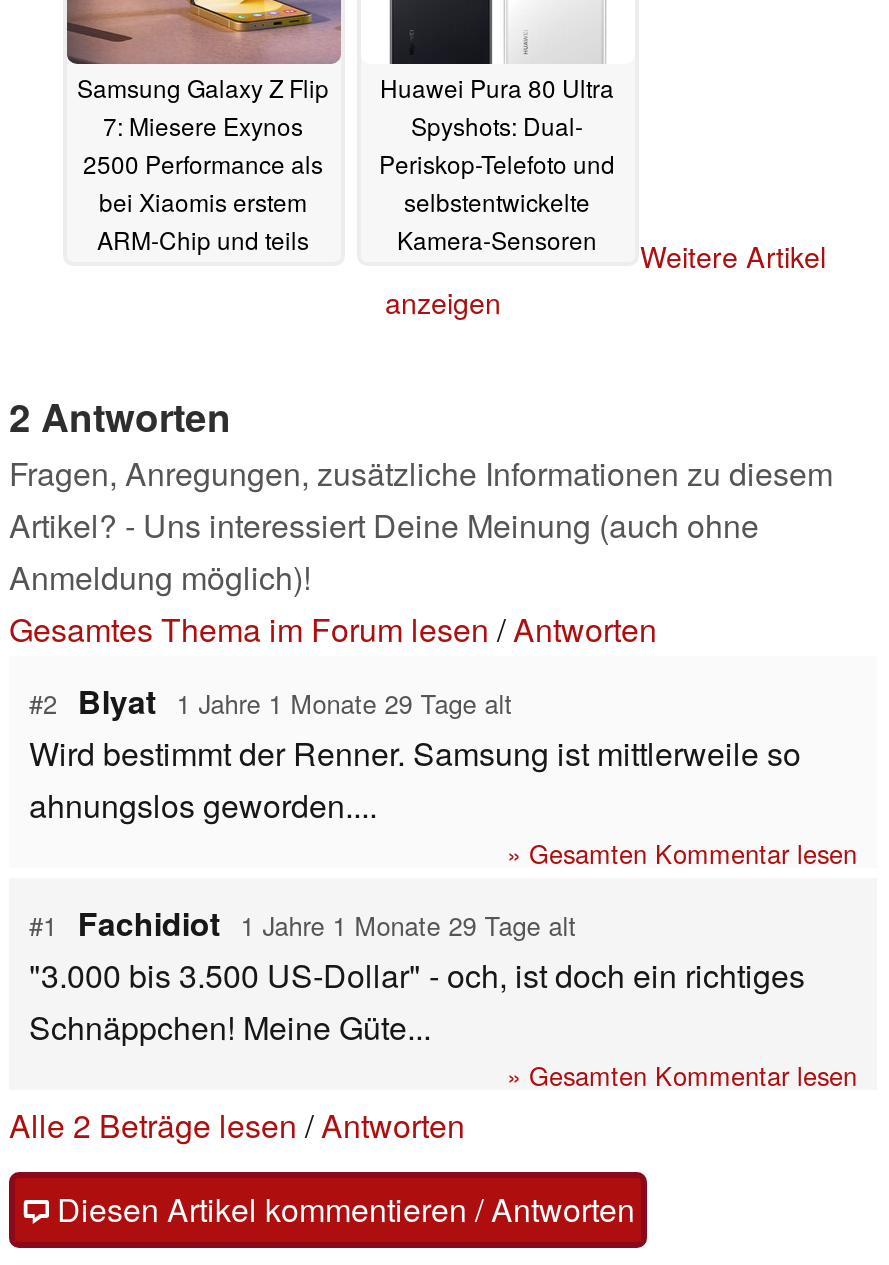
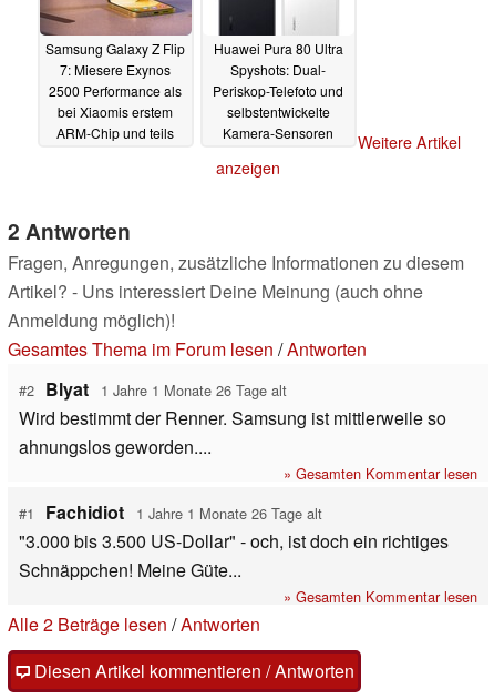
- #2 Blyat 1 Jahre 1 Monate 29 Tage alt
+ #2 Blyat 1 Jahre 1 Monate 26 Tage alt

- #1 Fachidiot 1 Jahre 1 Monate 29 Tage alt
+ #1 Fachidiot 1 Jahre 1 Monate 26 Tage alt
